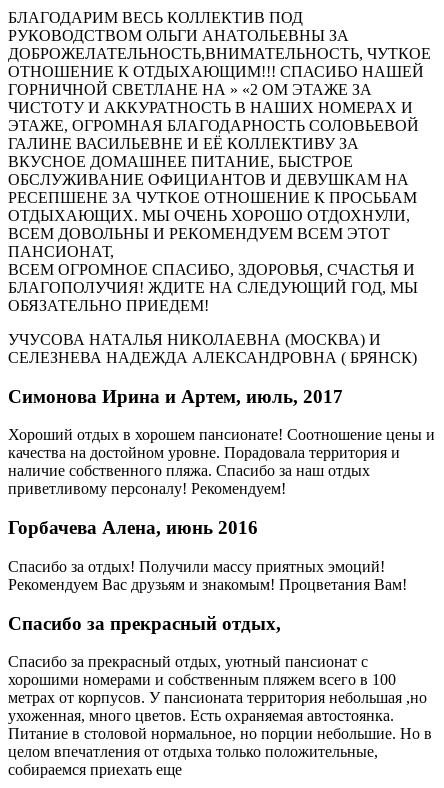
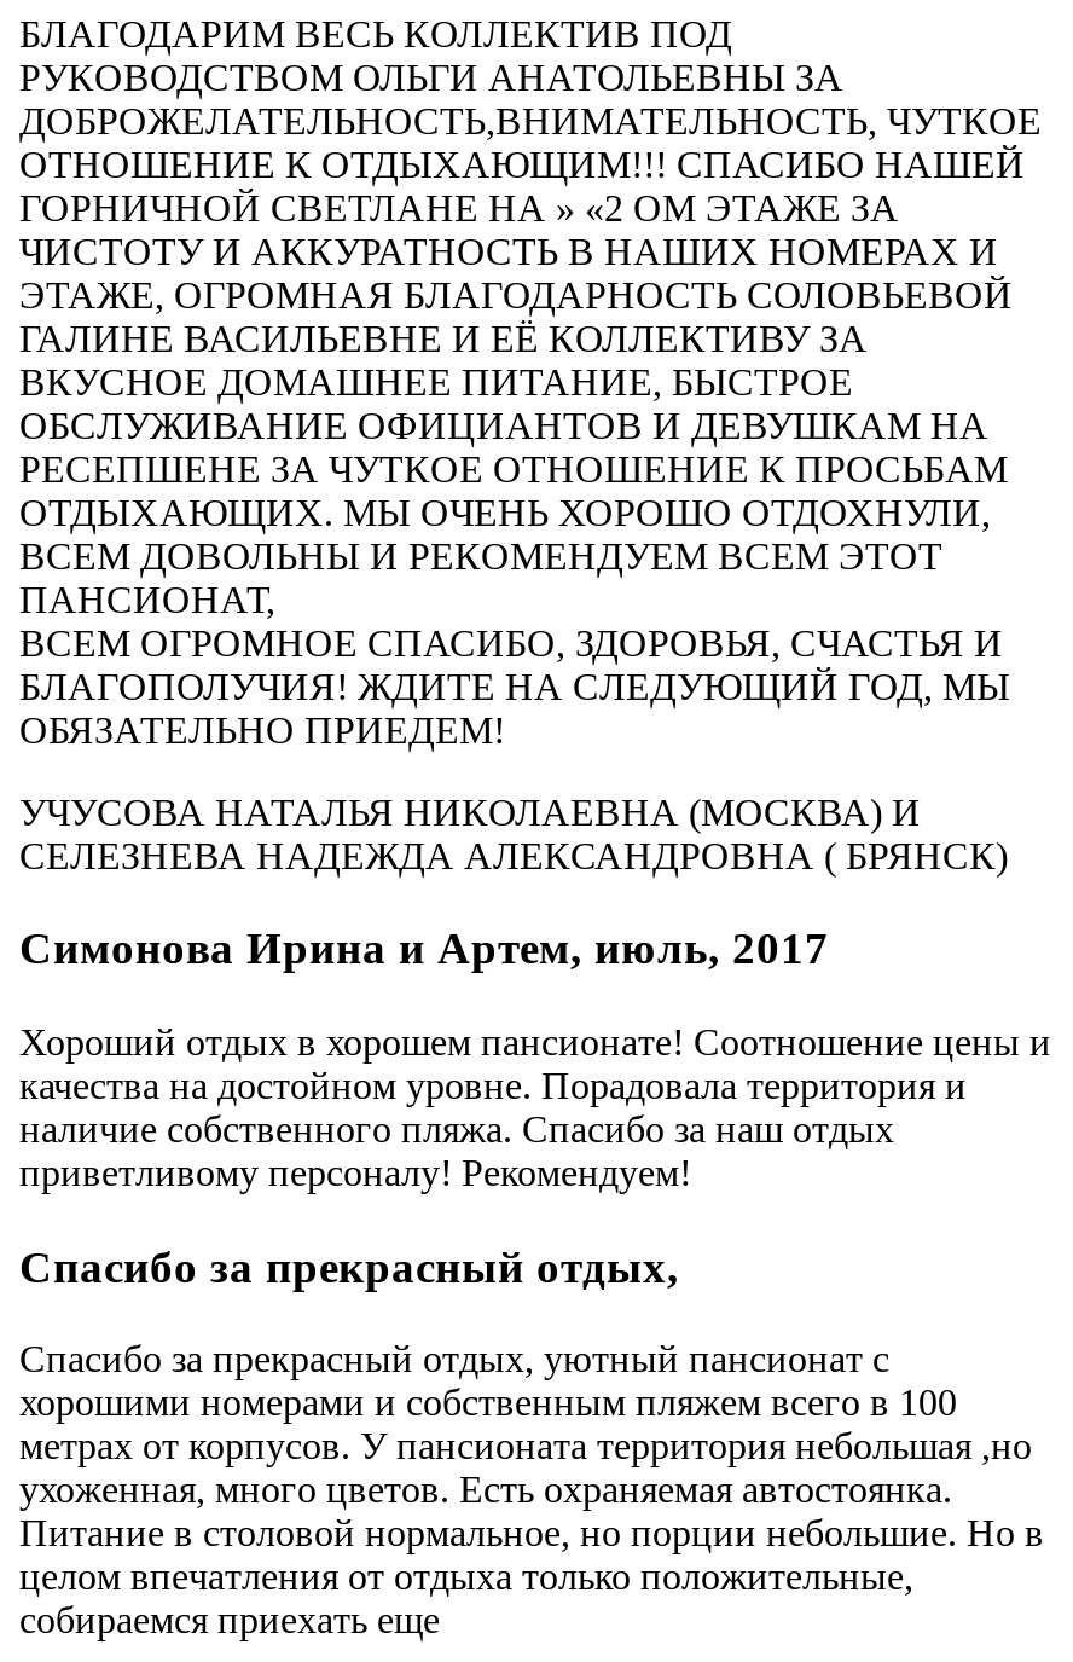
- Горбачева Алена, июнь 2016
- Спасибо за отдых! Получили массу приятных эмоций!
- Рекомендуем Вас друзьям и знакомым! Процветания Вам!
